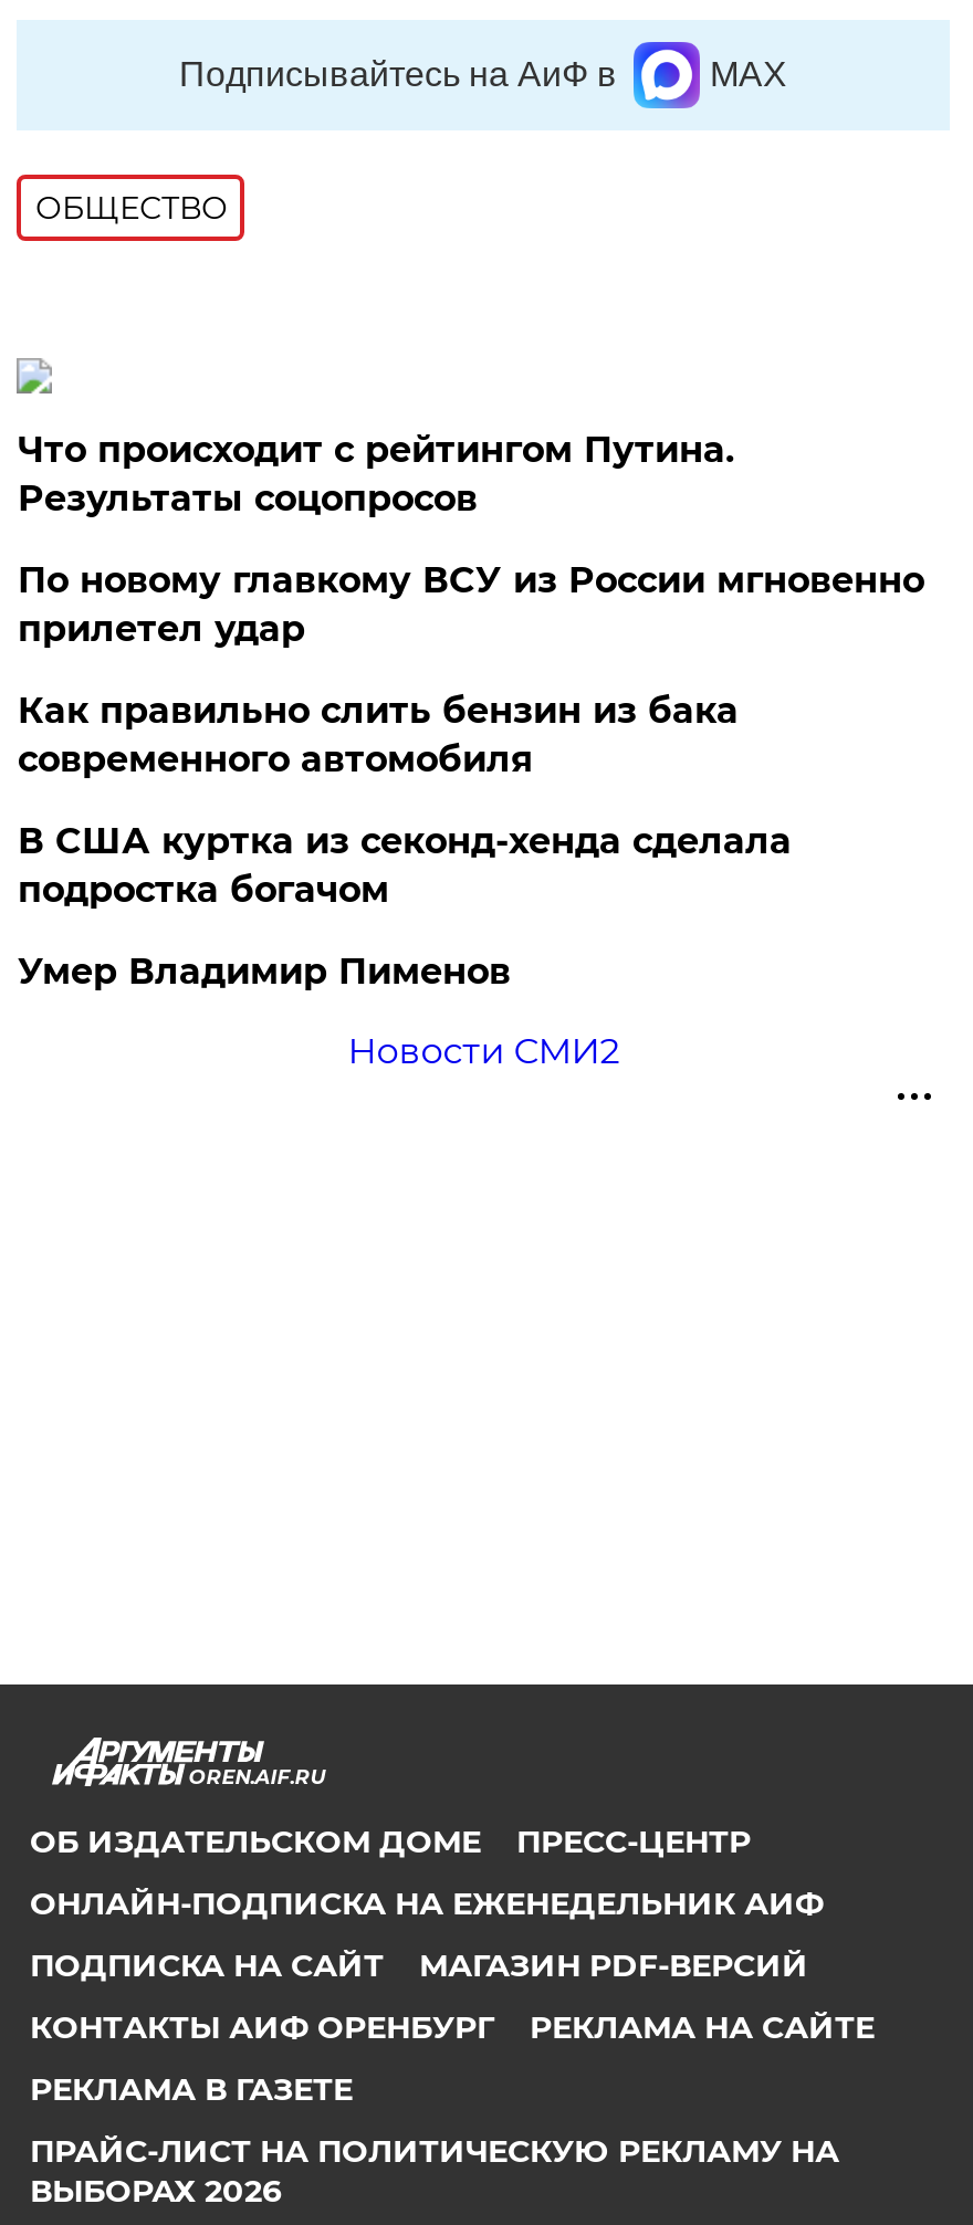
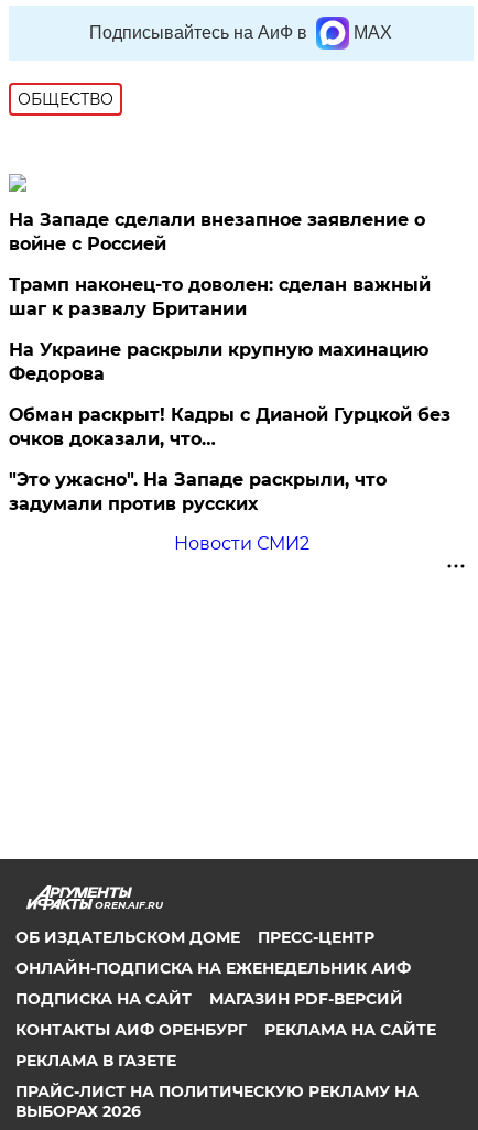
- Что происходит с рейтингом Путина.
- Результаты соцопросов
+ На Западе сделали внезапное заявление о
+ войне с Россией

- По новому главкому ВСУ из России мгновенно
- прилетел удар
+ Трамп наконец-то доволен: сделан важный
+ шаг к развалу Британии

- Как правильно слить бензин из бака
- современного автомобиля
+ На Украине раскрыли крупную махинацию
+ Федорова

- В США куртка из секонд-хенда сделала
- подростка богачом
+ Обман раскрыт! Кадры с Дианой Гурцкой без
+ очков доказали, что…

- Умер Владимир Пименов
+ "Это ужасно". На Западе раскрыли, что
+ задумали против русских
